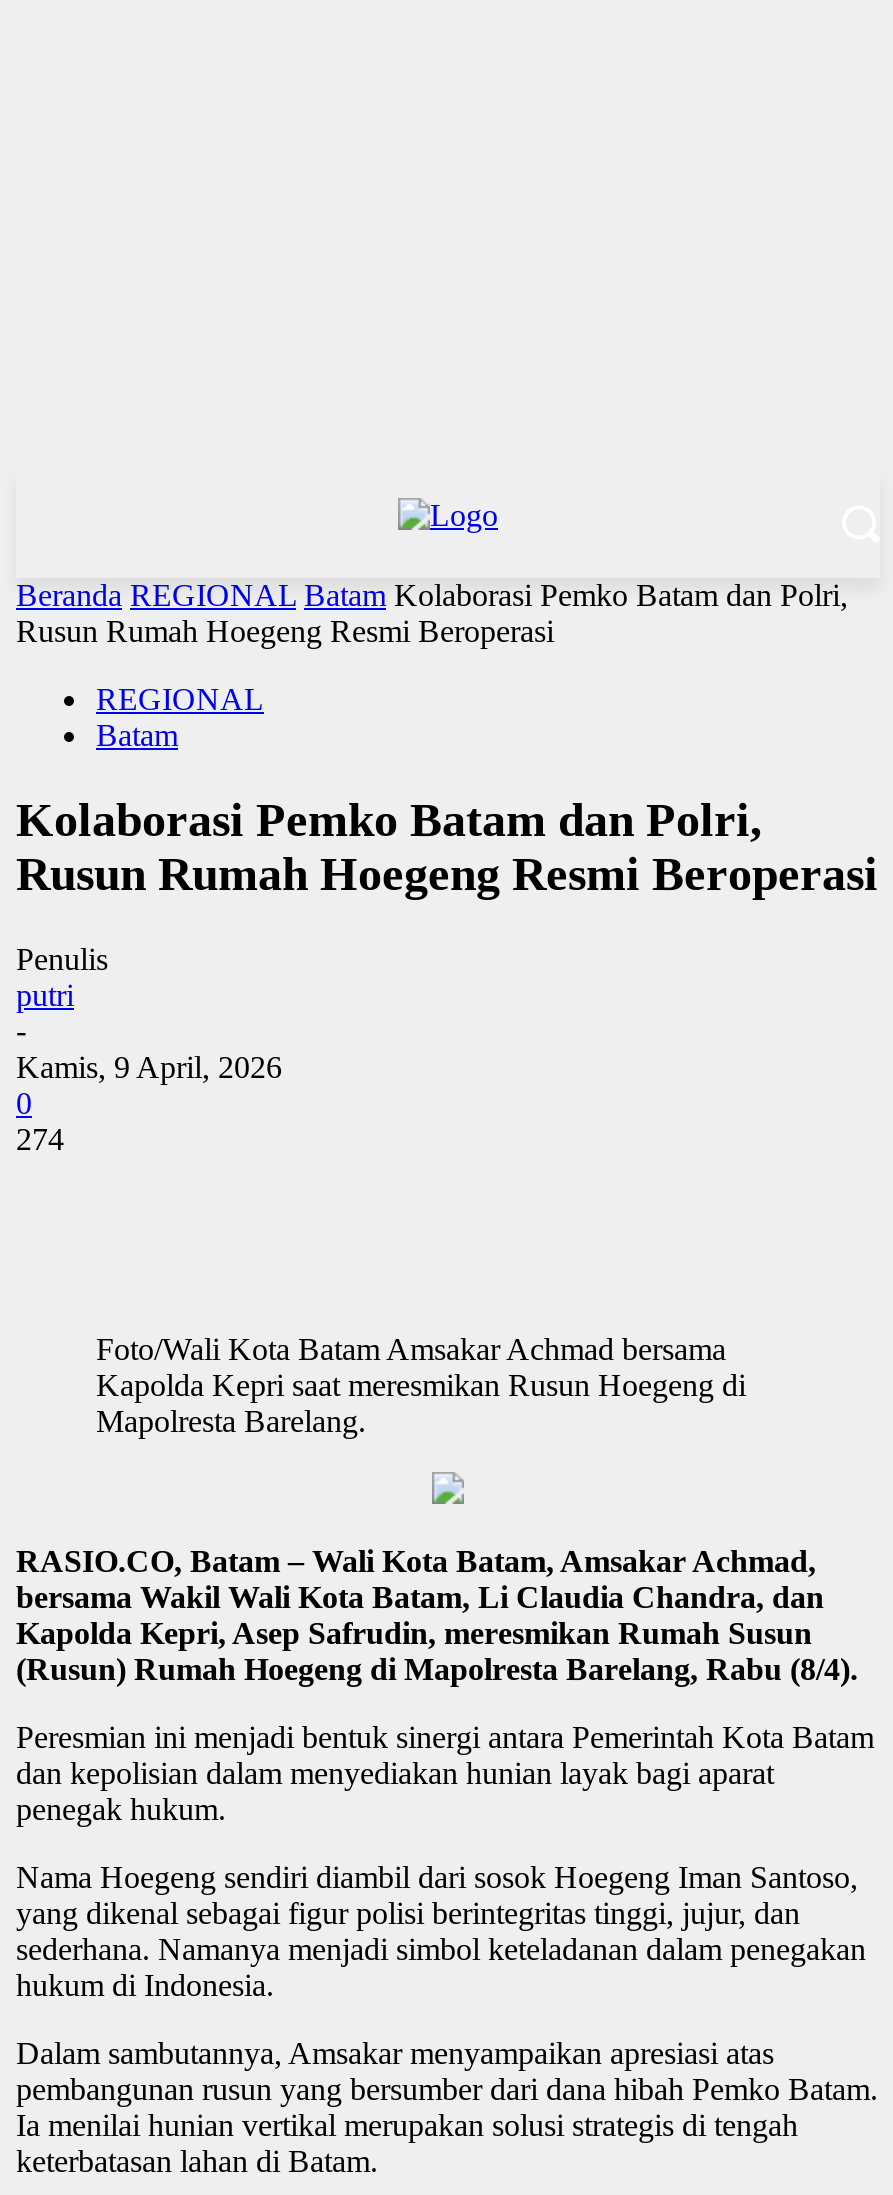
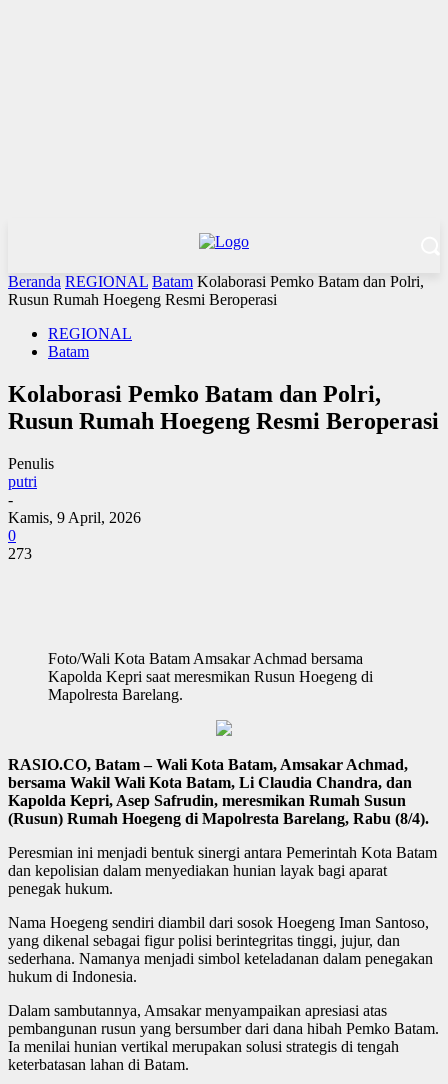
- 274
+ 273
